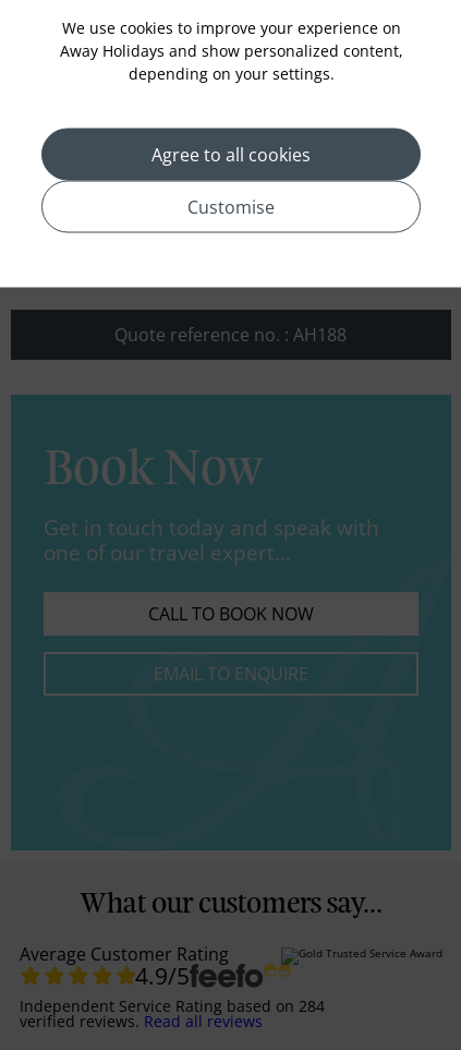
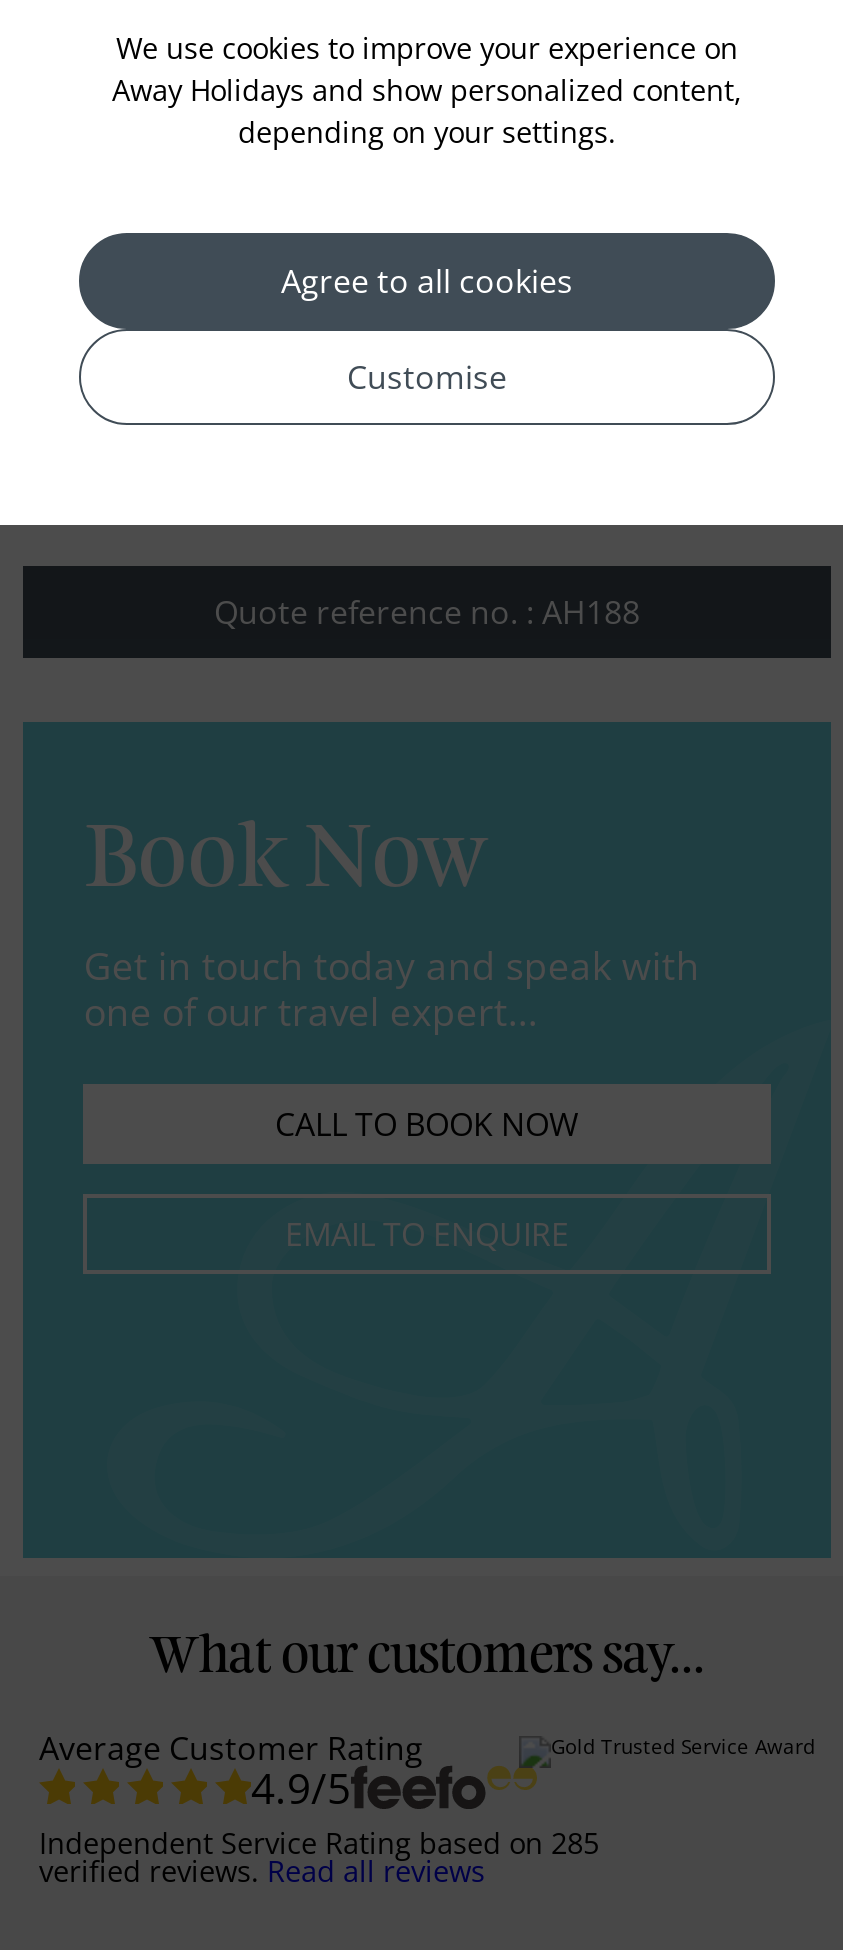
- Independent Service Rating based on 284
+ Independent Service Rating based on 285
